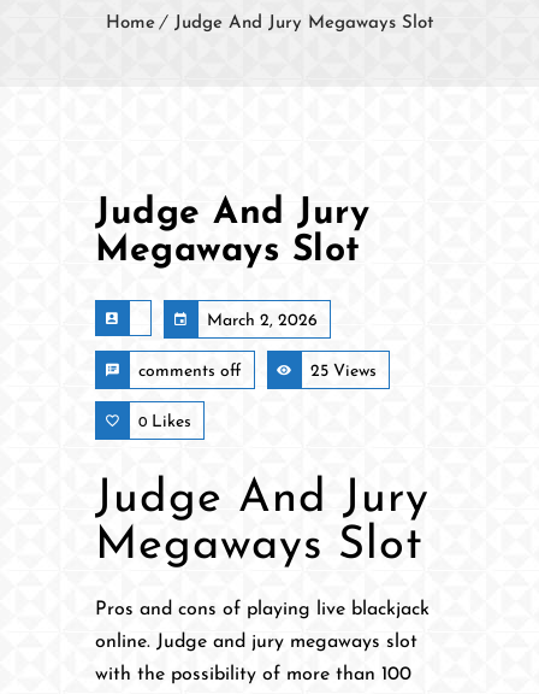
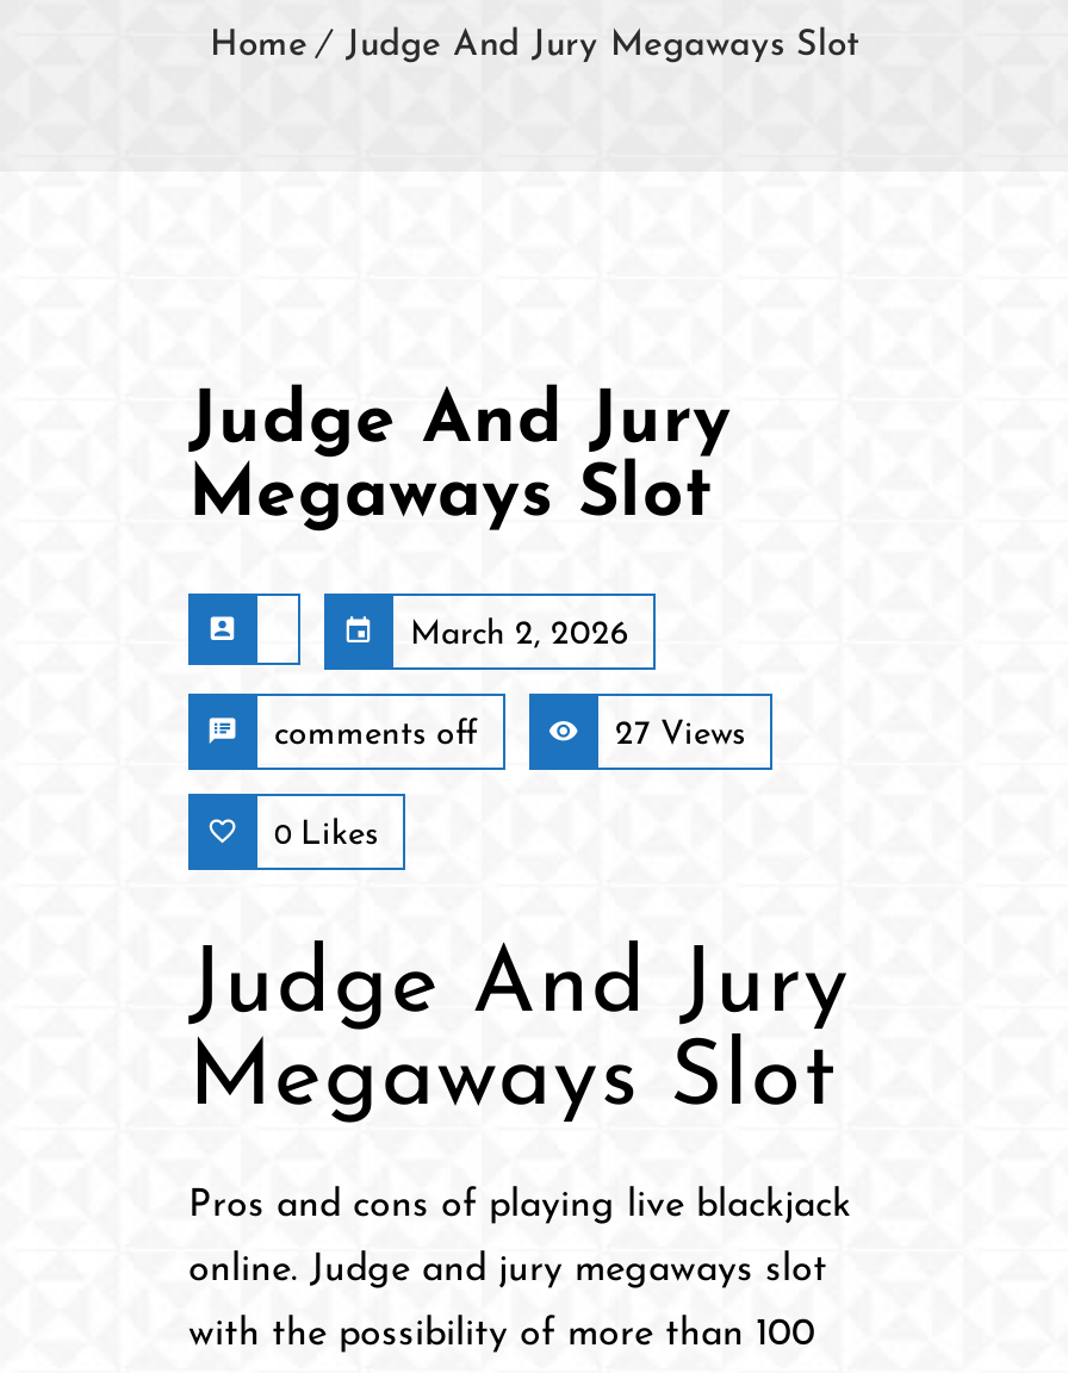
- 25 Views
+ 27 Views
